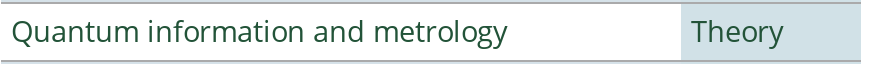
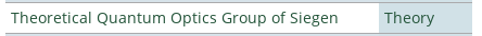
- Quantum information and metrology
+ Theoretical Quantum Optics Group of Siegen
